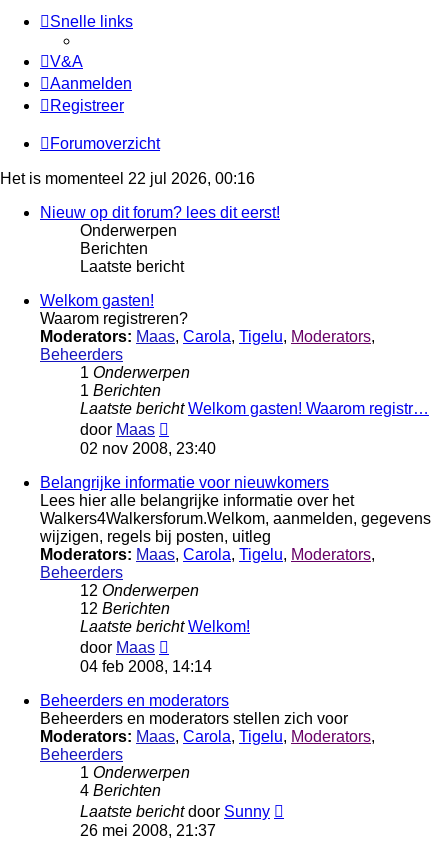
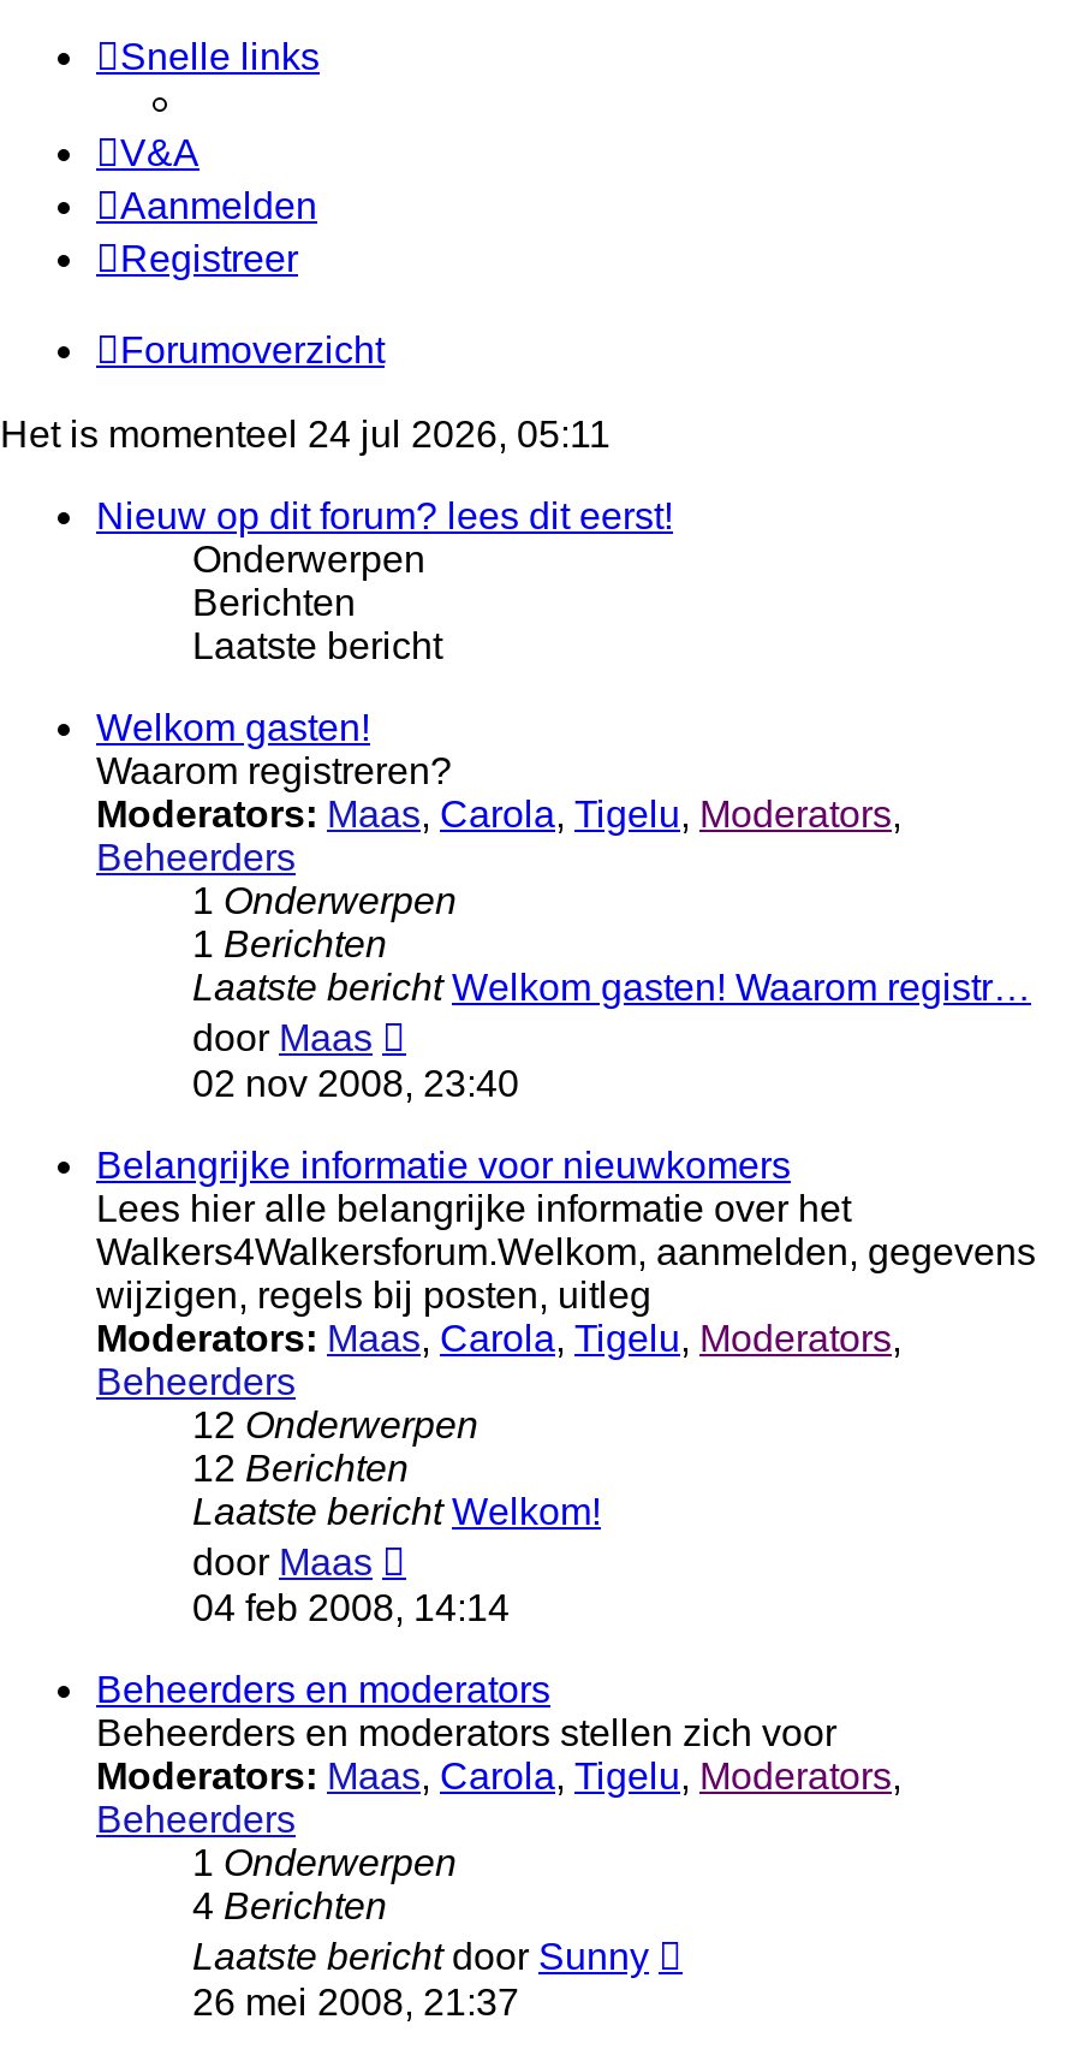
- Het is momenteel 22 jul 2026, 00:16
+ Het is momenteel 24 jul 2026, 05:11
